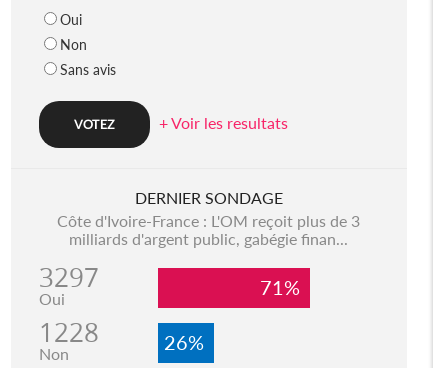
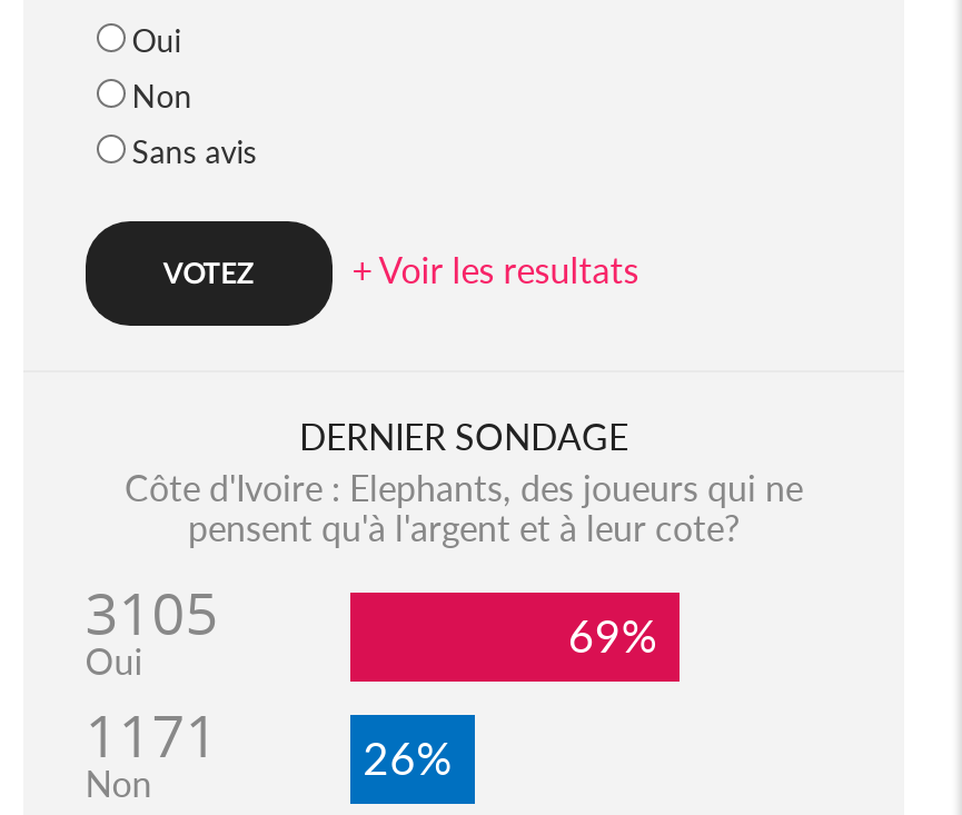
- Côte d'Ivoire-France : L'OM reçoit plus de 3
- milliards d'argent public, gabégie finan...
- 3297
+ Côte d'Ivoire : Elephants, des joueurs qui ne
+ pensent qu'à l'argent et à leur cote?
+ 3105

- 71%
+ 69%

- 1228
+ 1171
